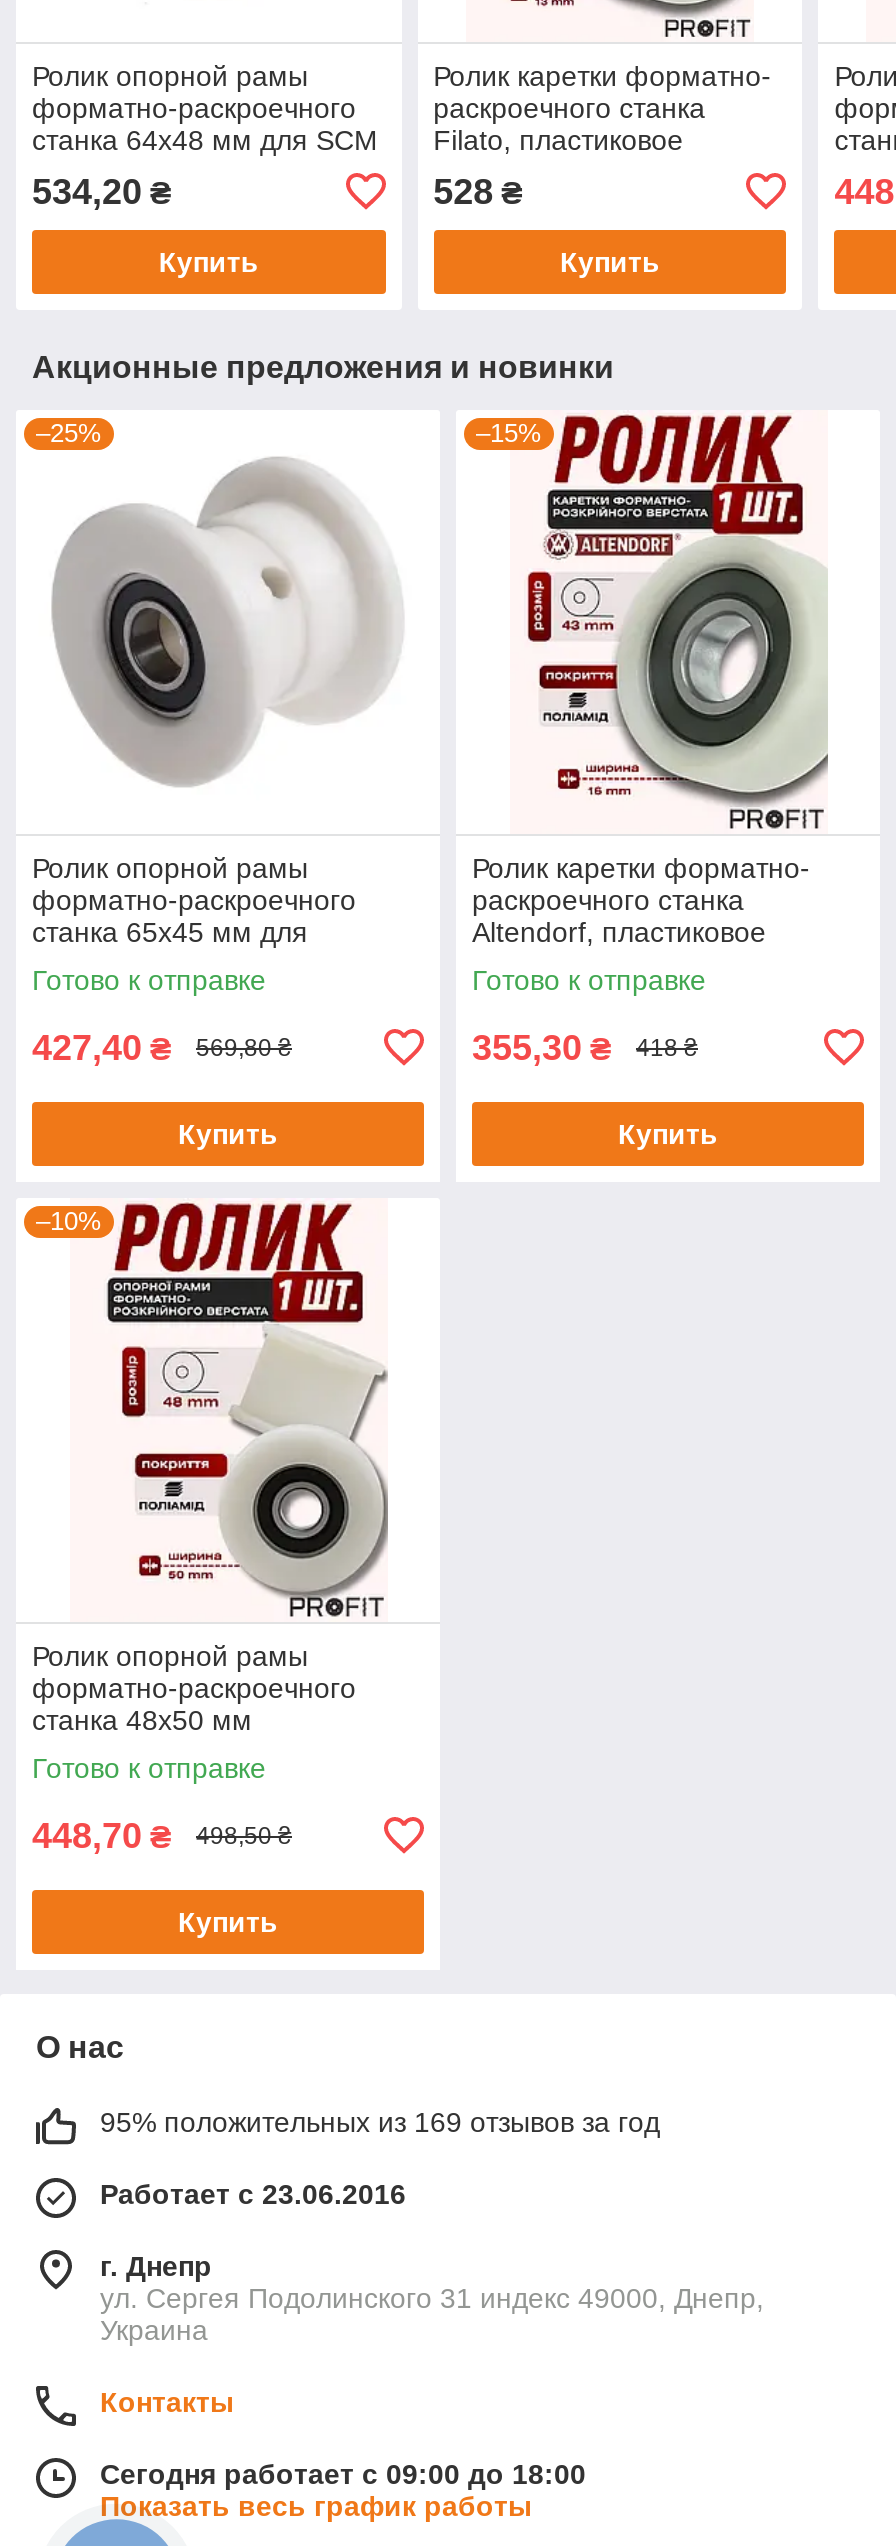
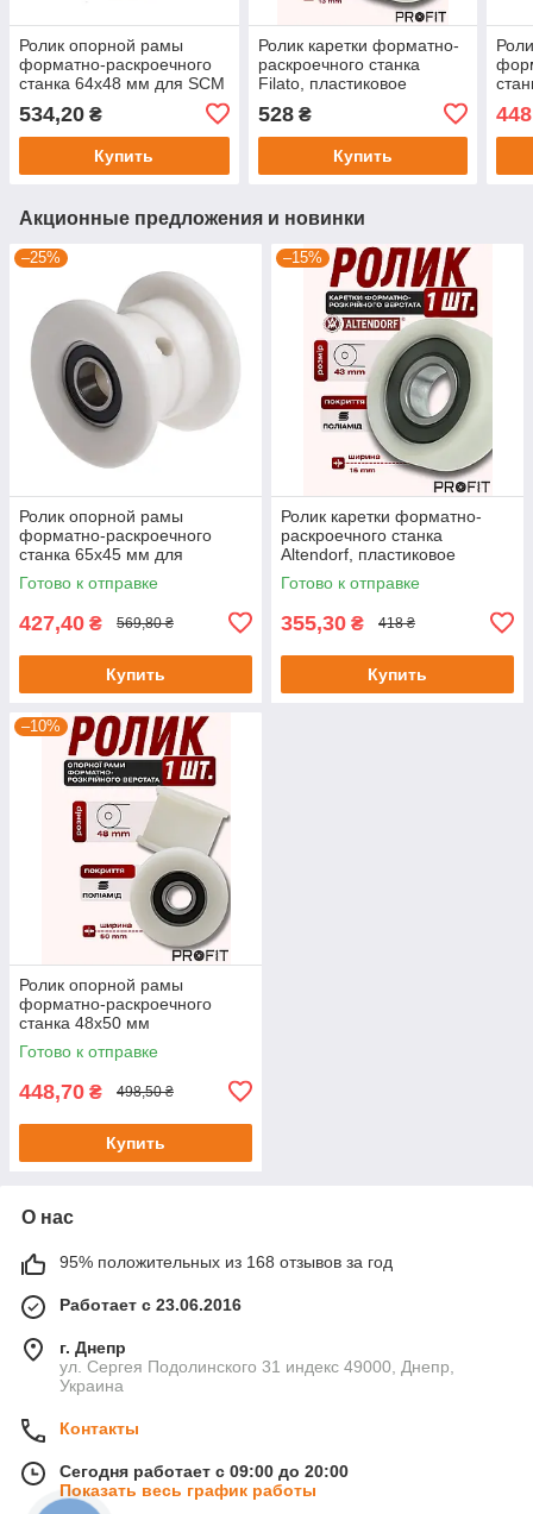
- 95% положительных из 169 отзывов за год
+ 95% положительных из 168 отзывов за год

- Сегодня работает с 09:00 до 18:00
+ Сегодня работает с 09:00 до 20:00
